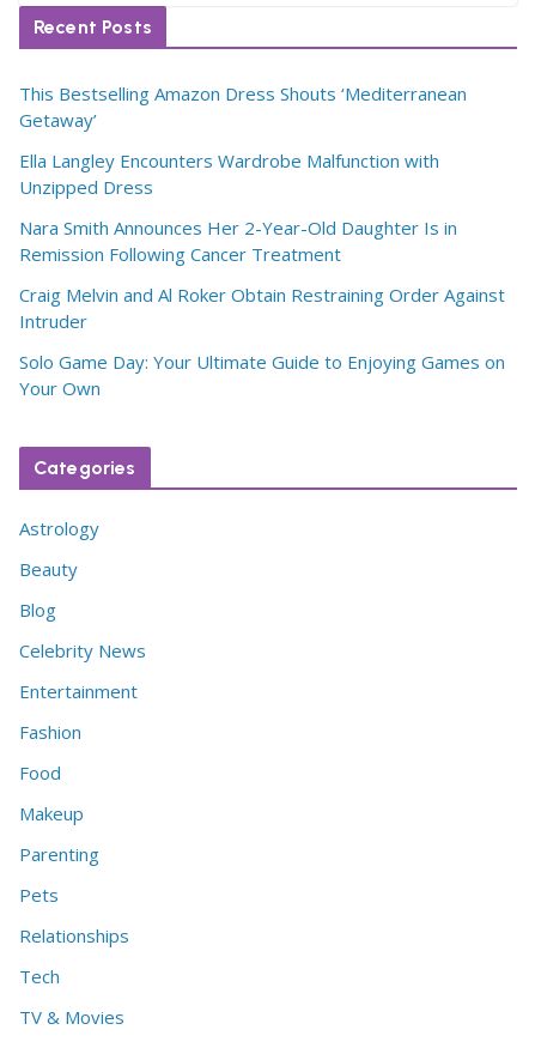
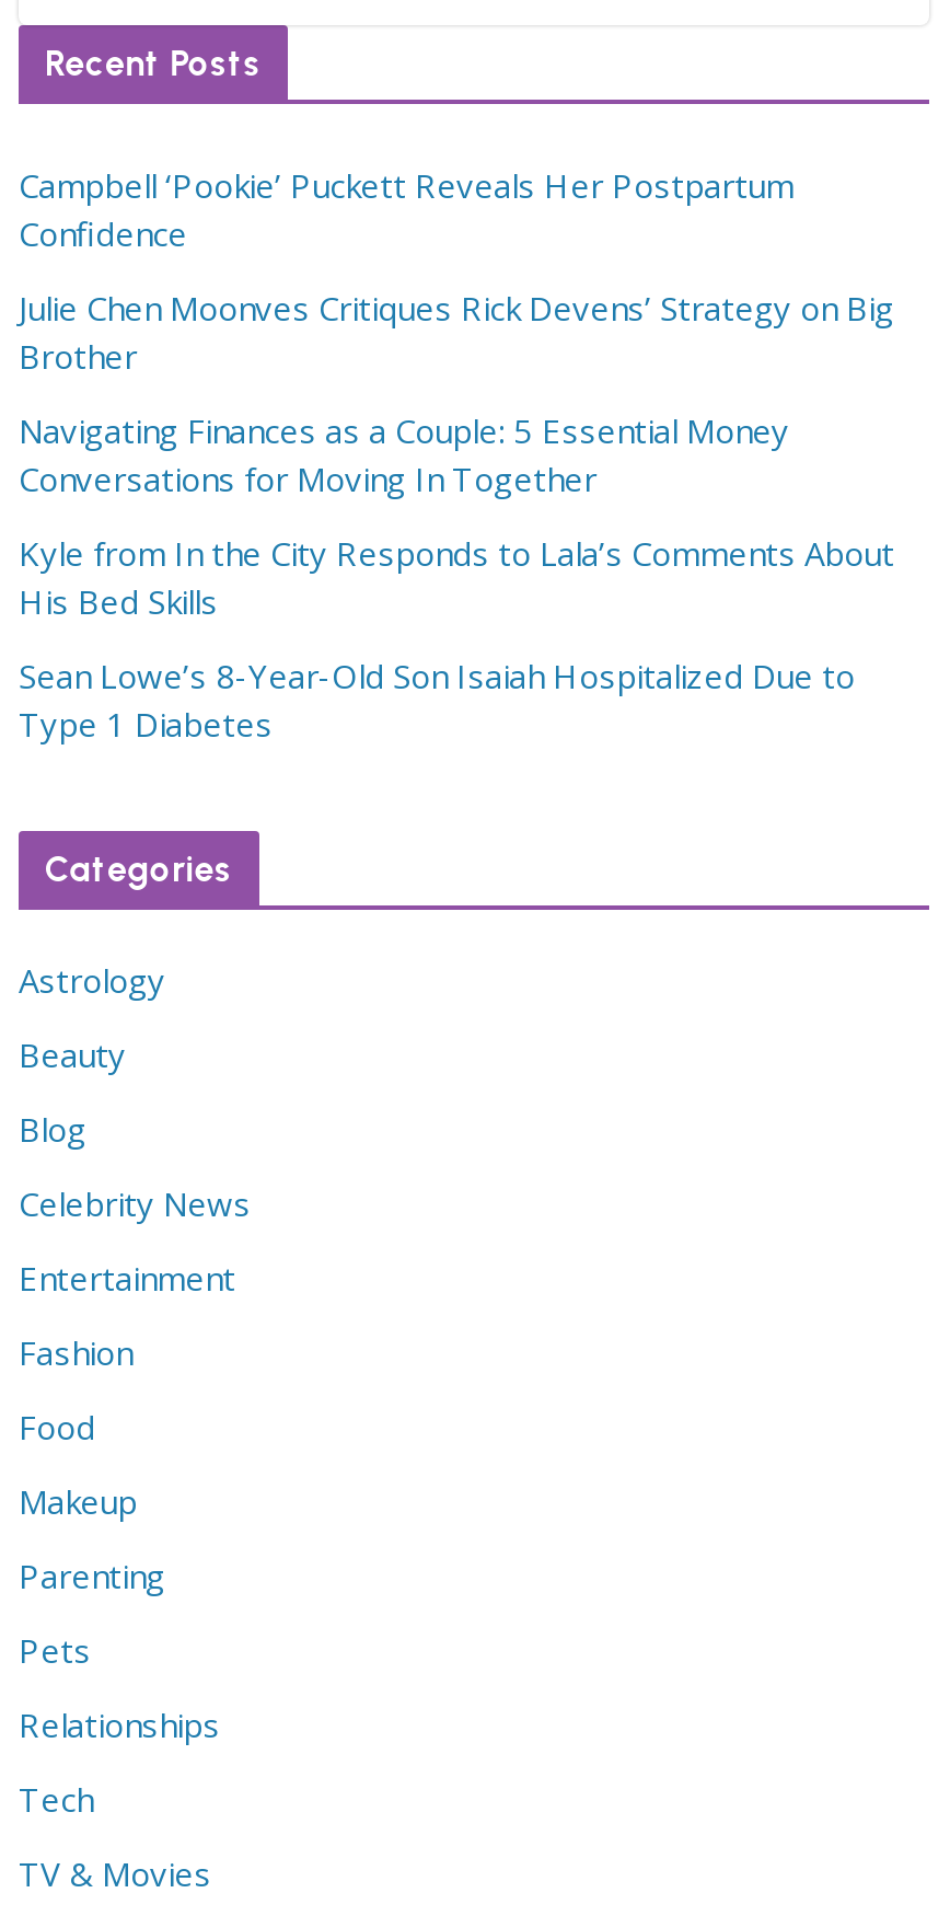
- This Bestselling Amazon Dress Shouts ‘Mediterranean
- Getaway’
+ Campbell ‘Pookie’ Puckett Reveals Her Postpartum
+ Confidence

- Ella Langley Encounters Wardrobe Malfunction with
- Unzipped Dress
+ Julie Chen Moonves Critiques Rick Devens’ Strategy on Big
+ Brother

- Nara Smith Announces Her 2-Year-Old Daughter Is in
- Remission Following Cancer Treatment
+ Navigating Finances as a Couple: 5 Essential Money
+ Conversations for Moving In Together

- Craig Melvin and Al Roker Obtain Restraining Order Against
- Intruder
+ Kyle from In the City Responds to Lala’s Comments About
+ His Bed Skills

- Solo Game Day: Your Ultimate Guide to Enjoying Games on
- Your Own
+ Sean Lowe’s 8-Year-Old Son Isaiah Hospitalized Due to
+ Type 1 Diabetes
